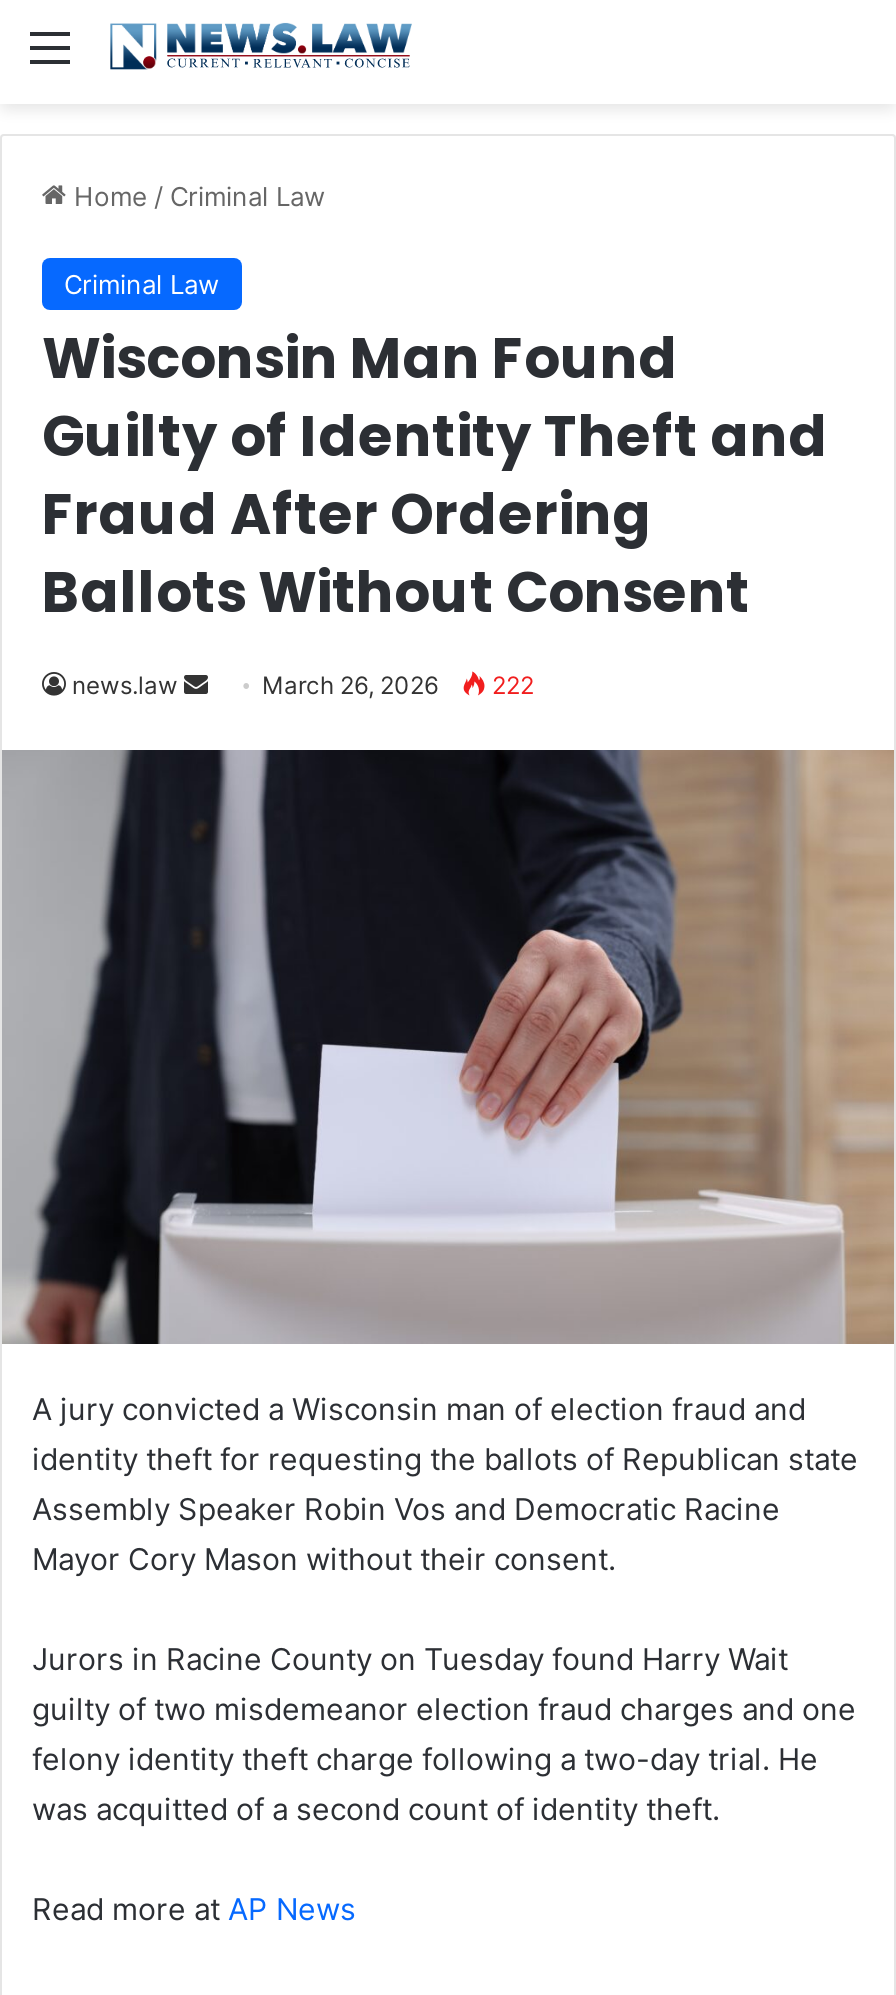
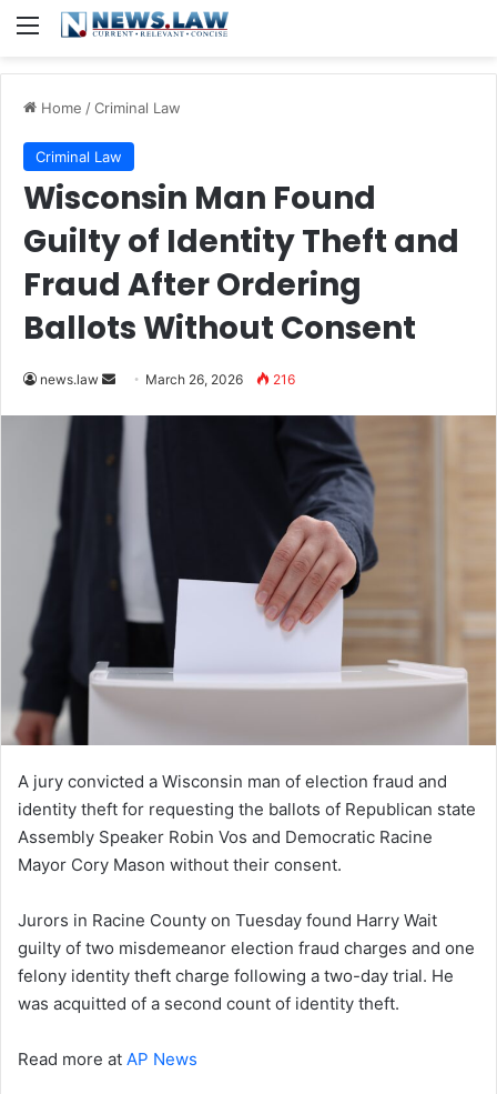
- 222
+ 216
